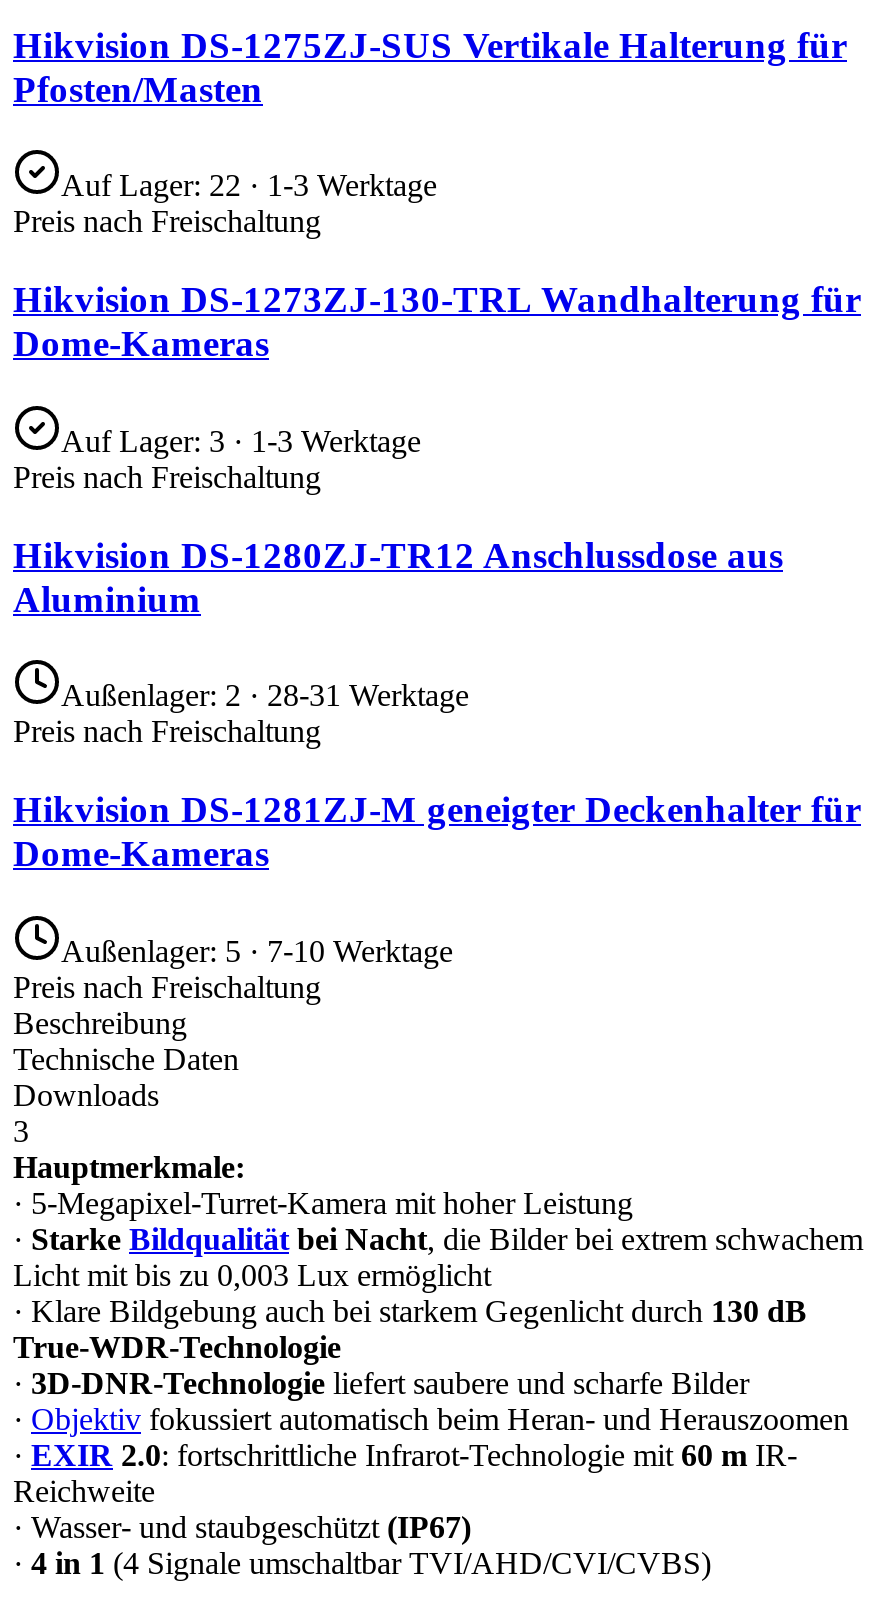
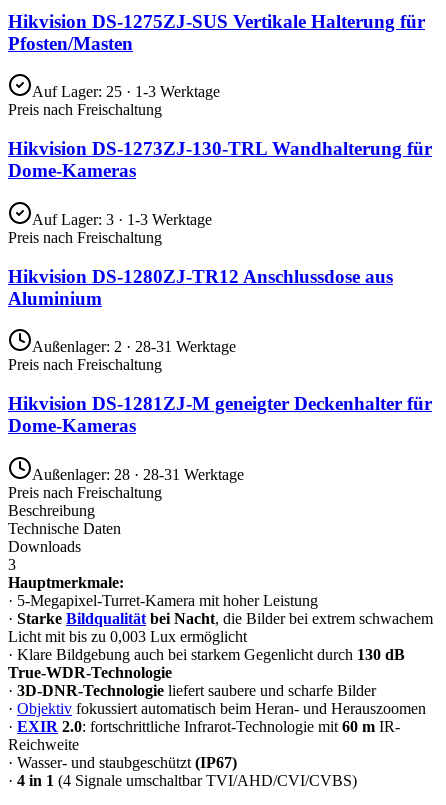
- Auf Lager: 22 · 1-3 Werktage
+ Auf Lager: 25 · 1-3 Werktage

- Außenlager: 5 · 7-10 Werktage
+ Außenlager: 28 · 28-31 Werktage
